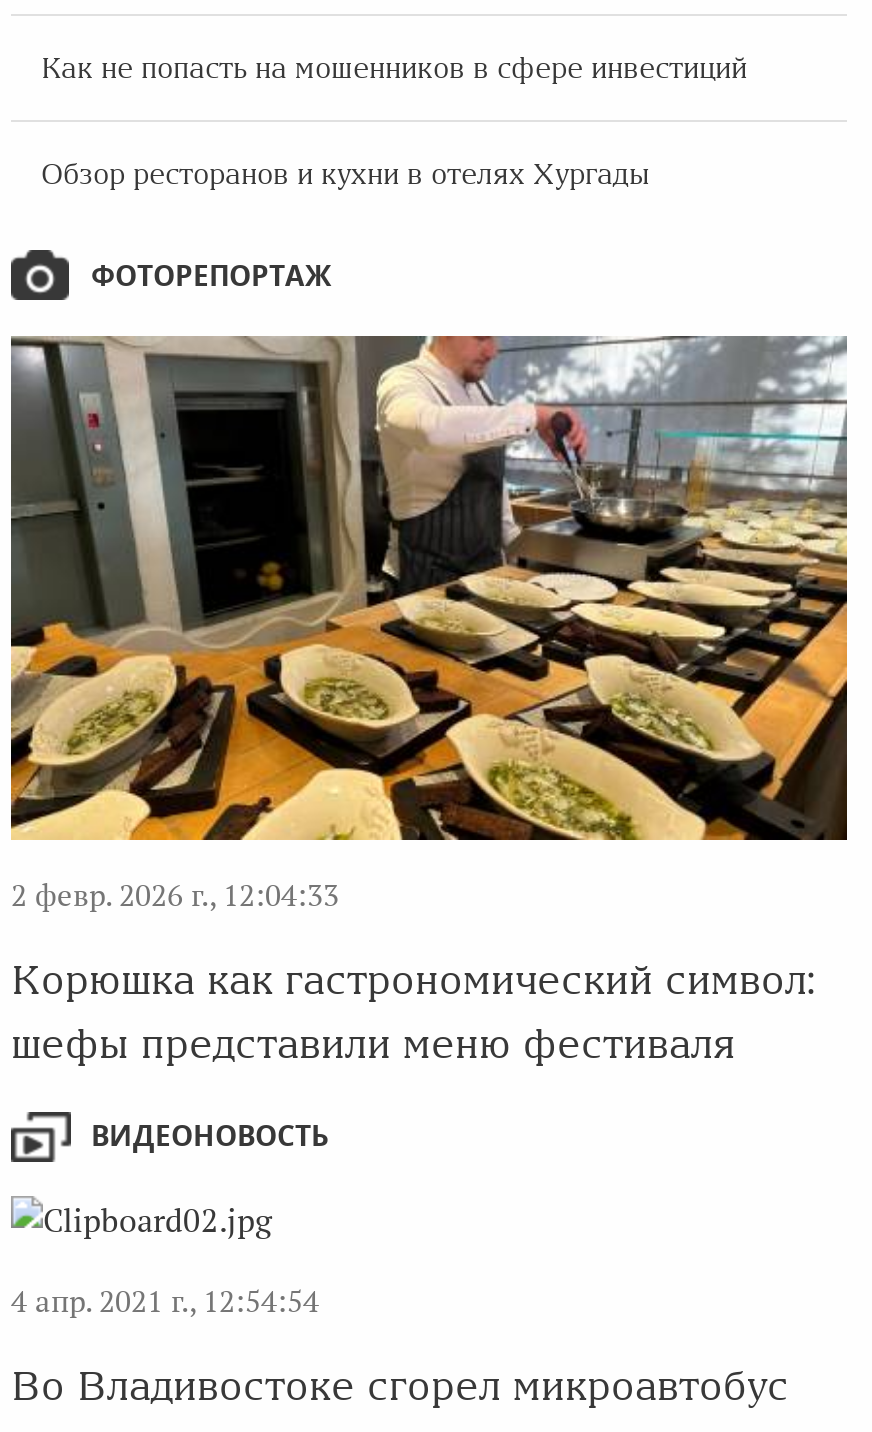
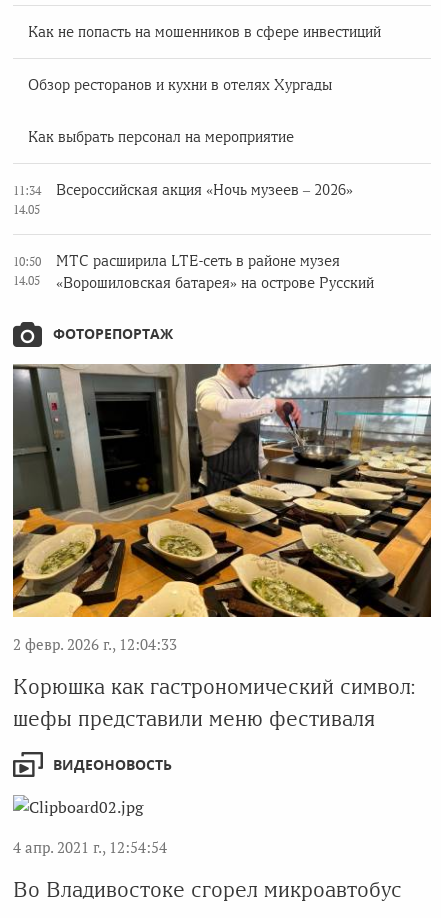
+ Как выбрать персонал на мероприятие
+ 11:34
+ 14.05

+ 10:50
+ 14.05

+ Всероссийская акция «Ночь музеев – 2026»

+ МТС расширила LTE-сеть в районе музея
+ «Ворошиловская батарея» на острове Русский
